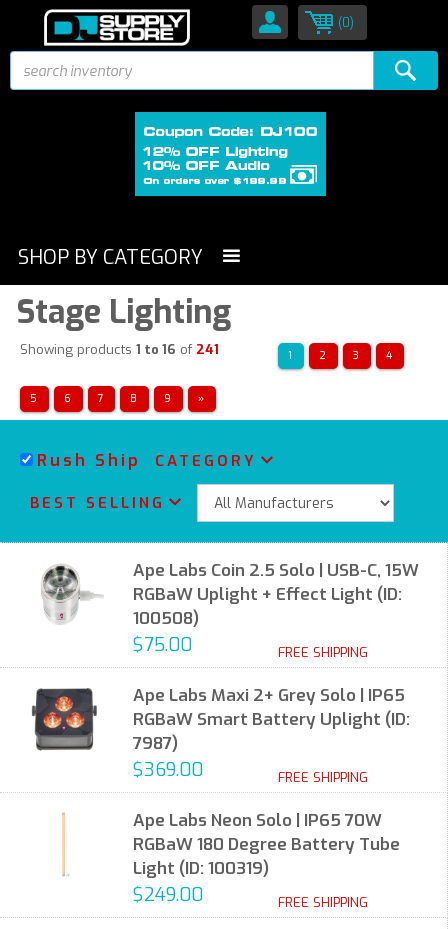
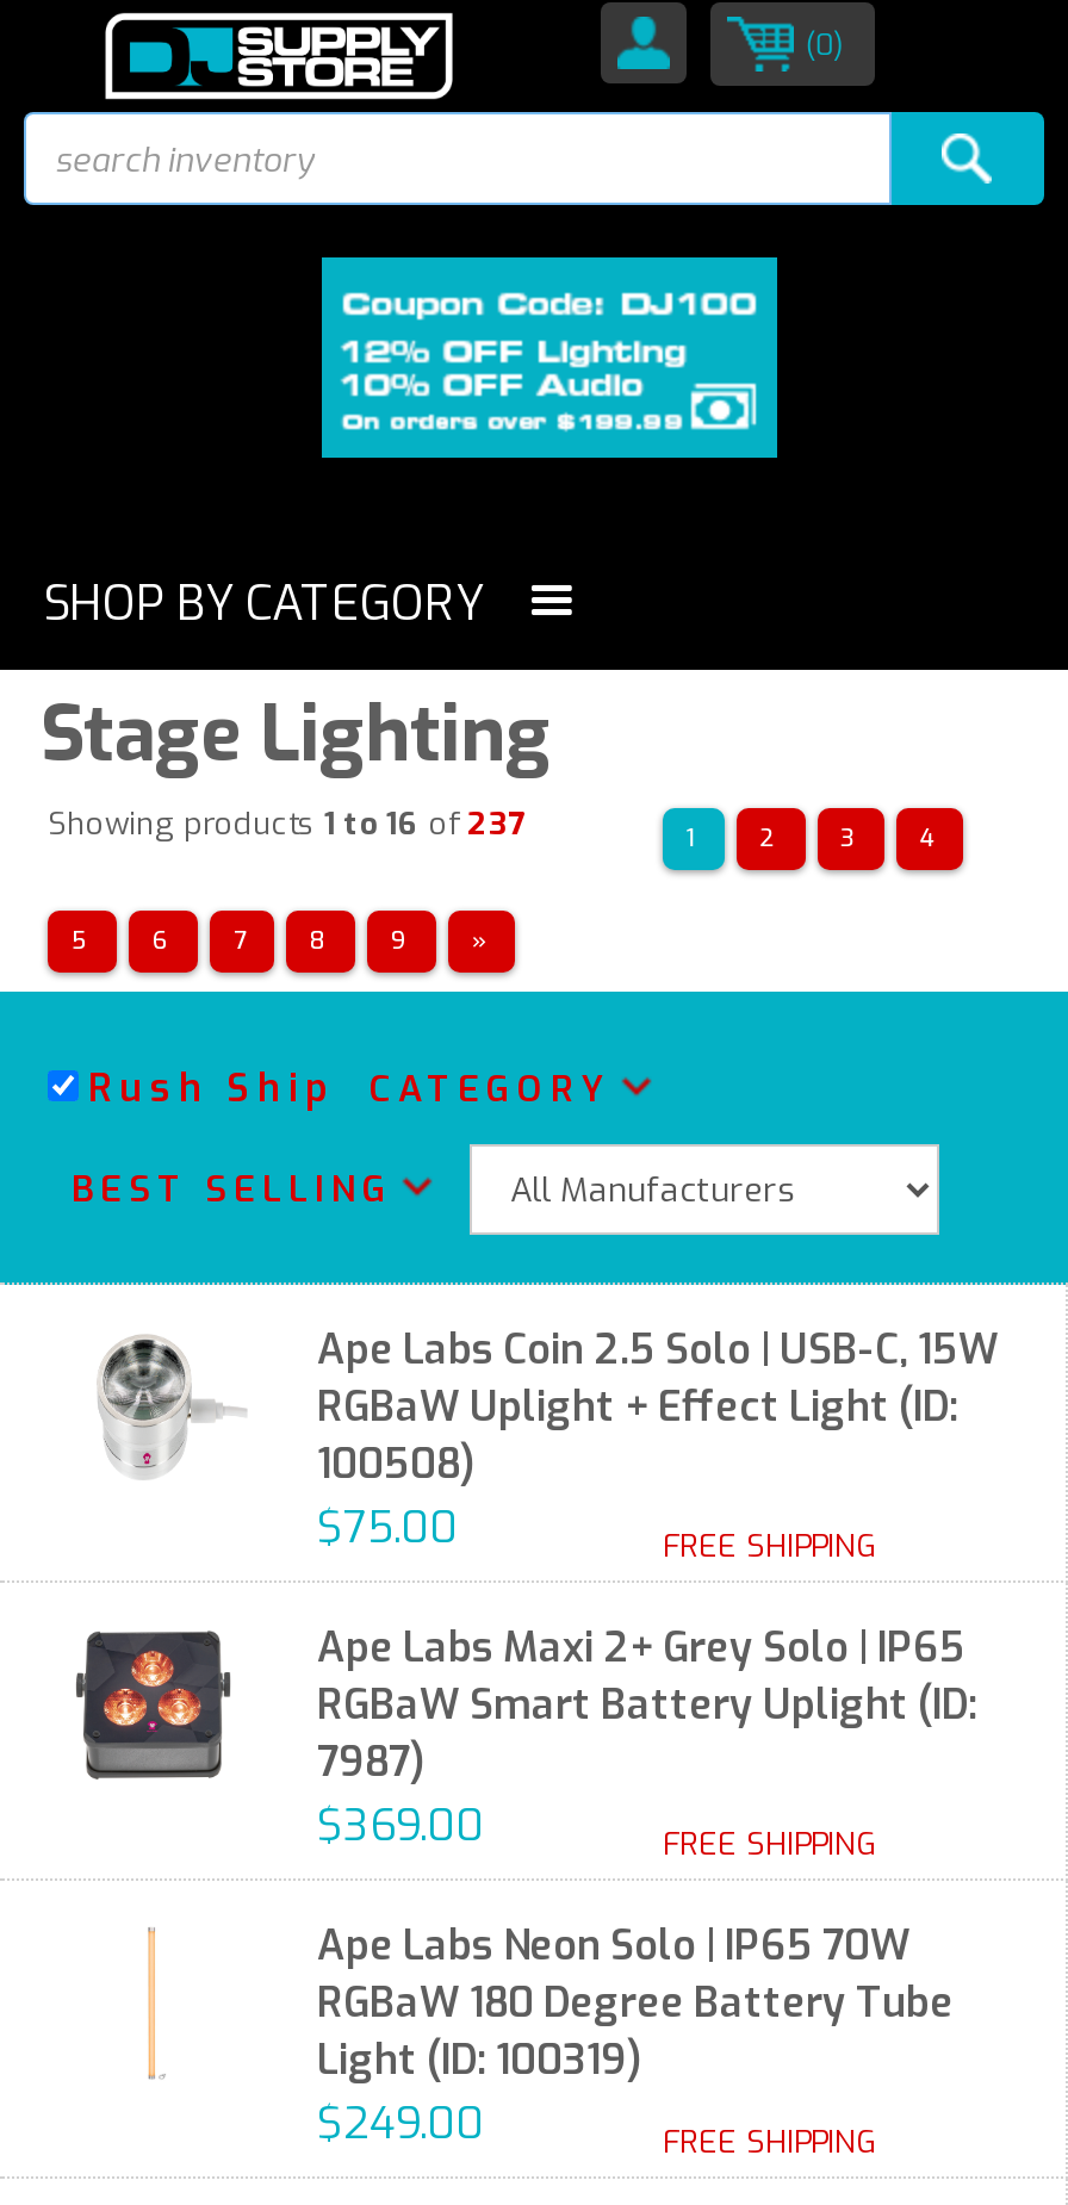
- Showing products 1 to 16 of 241
+ Showing products 1 to 16 of 237
